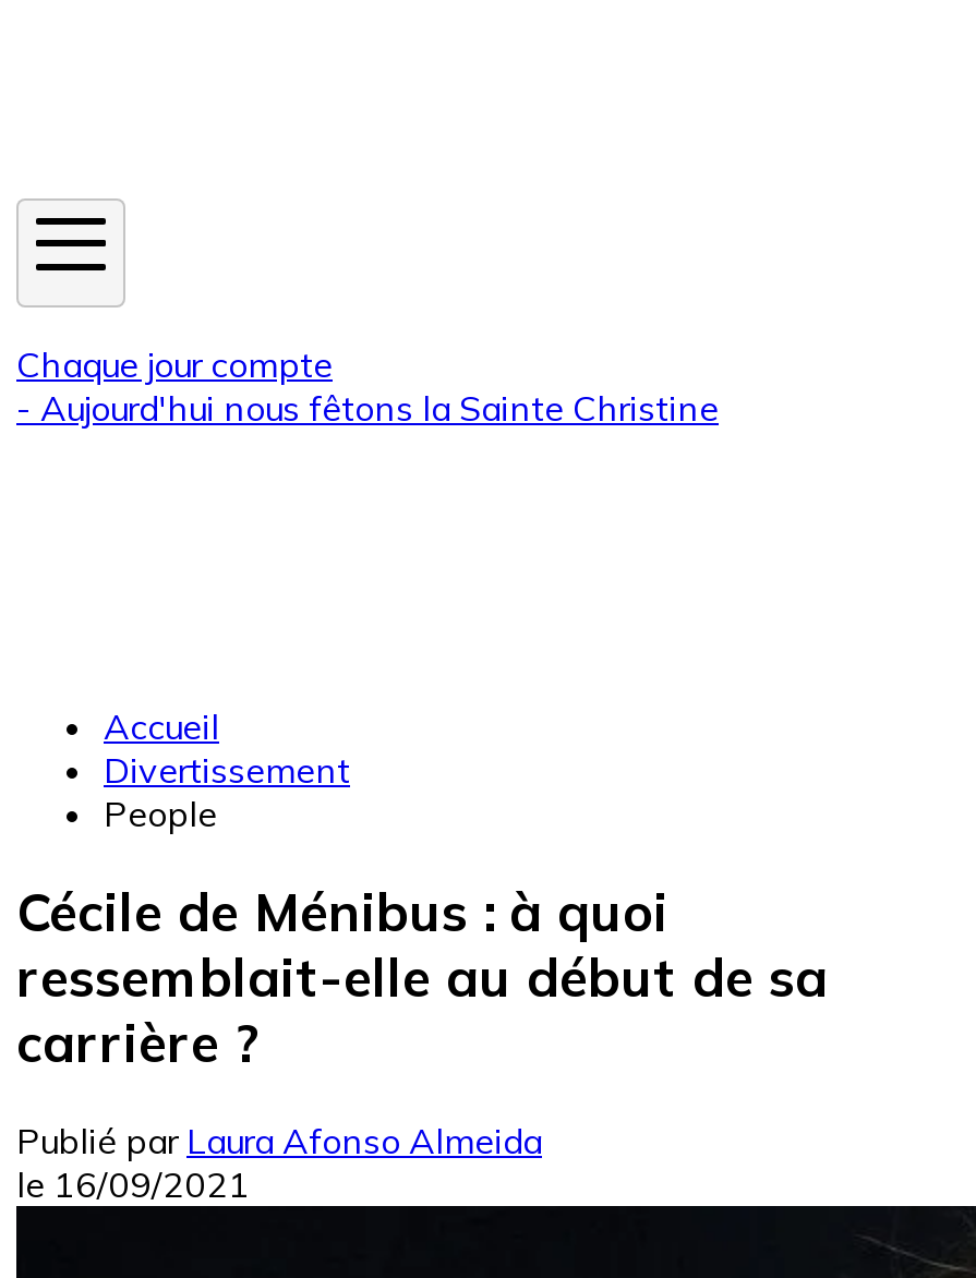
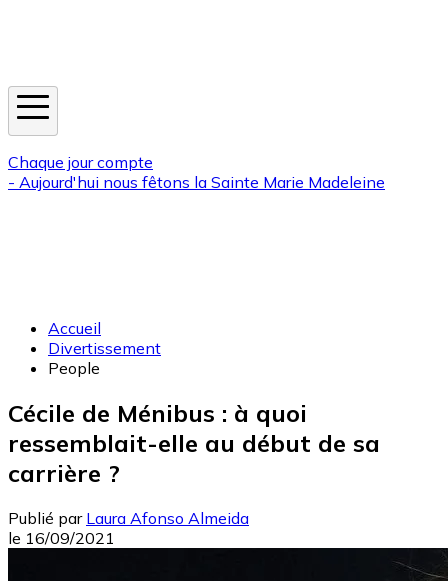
- - Aujourd'hui nous fêtons la Sainte Christine
+ - Aujourd'hui nous fêtons la Sainte Marie Madeleine
